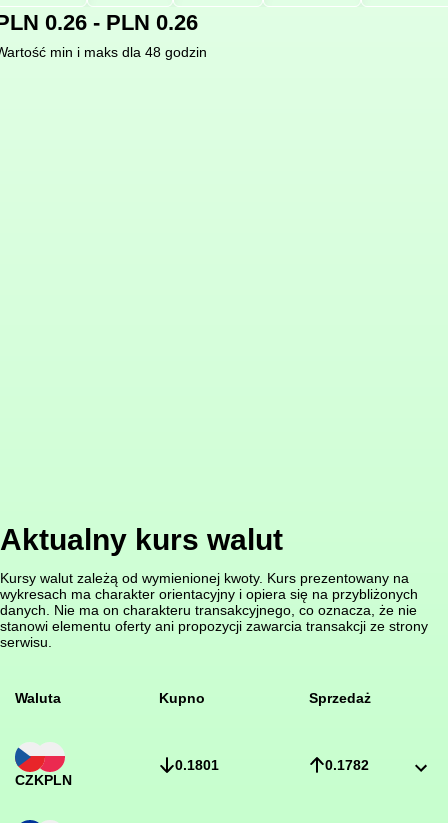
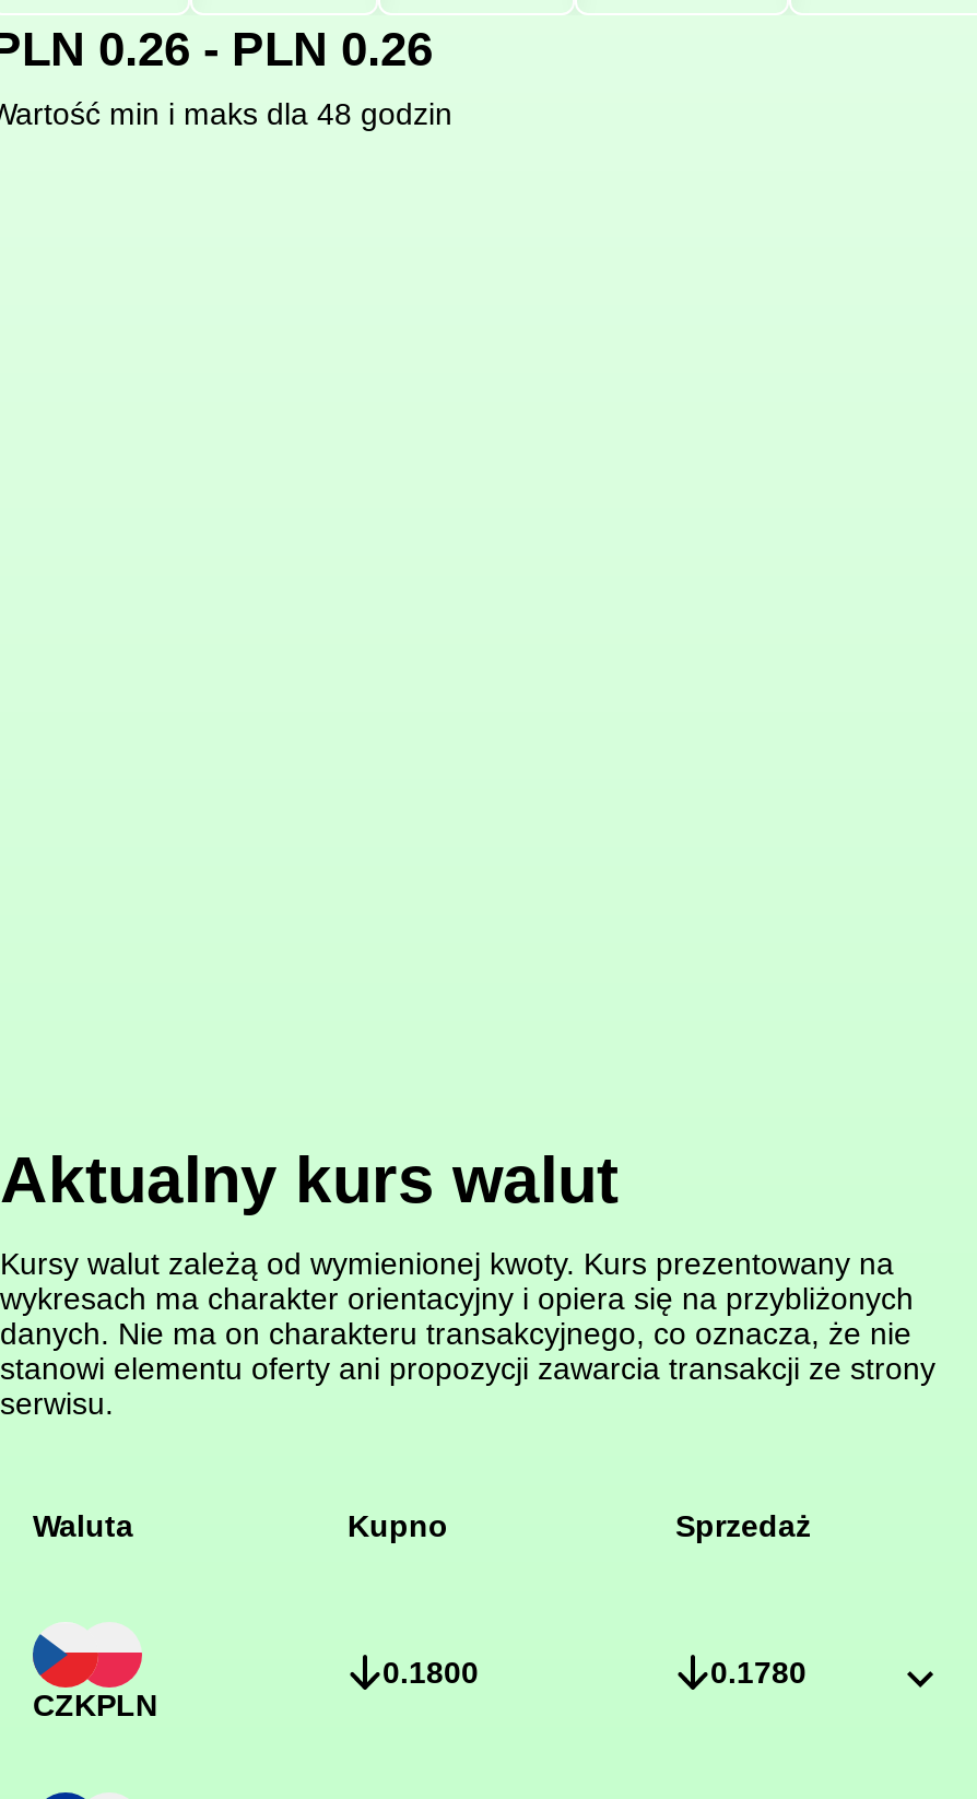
- 0.1801
+ 0.1800

- 0.1782
+ 0.1780
